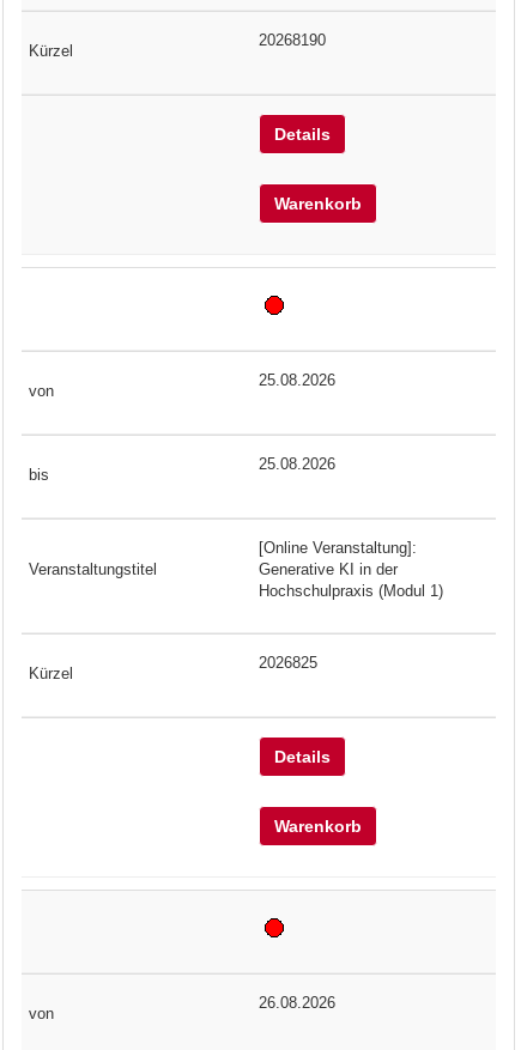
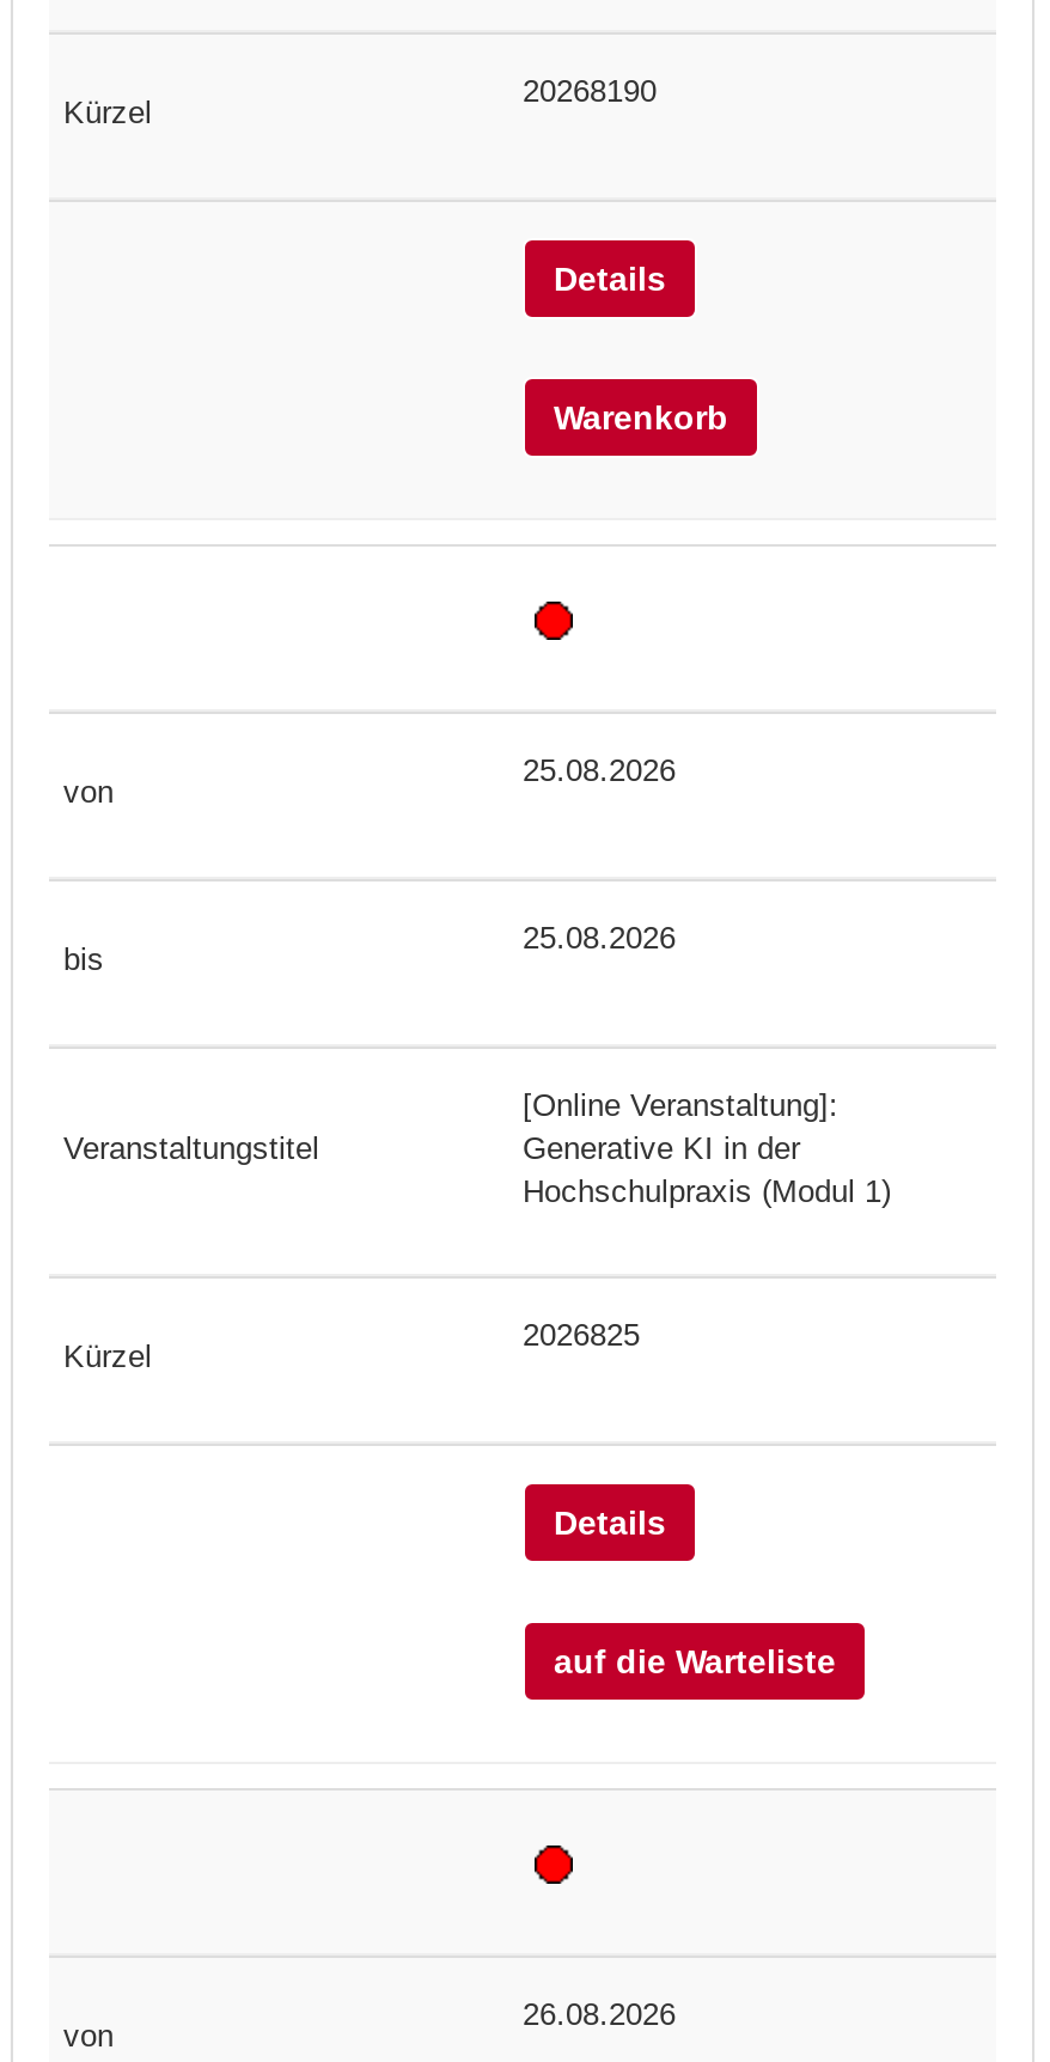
- Warenkorb
+ auf die Warteliste
